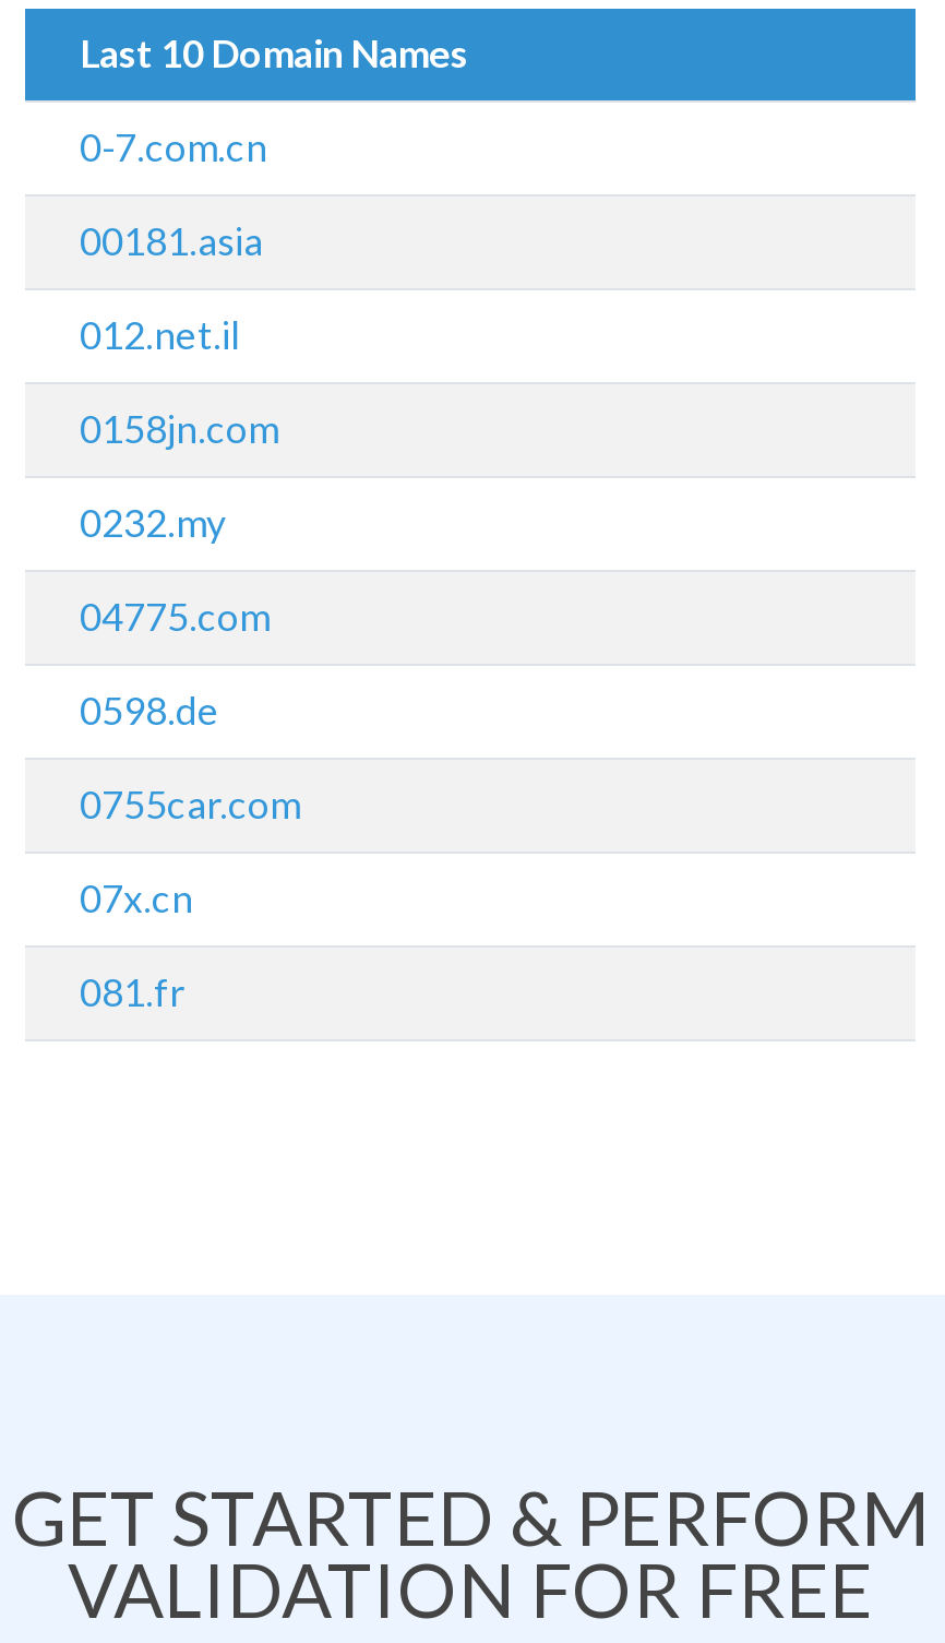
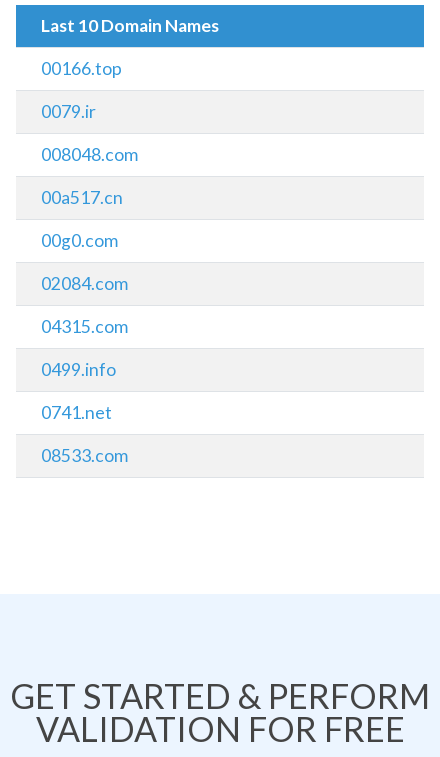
- 0-7.com.cn
+ 00166.top

- 00181.asia
+ 0079.ir

- 012.net.il
+ 008048.com

- 0158jn.com
+ 00a517.cn

- 0232.my
+ 00g0.com

- 04775.com
+ 02084.com

- 0598.de
+ 04315.com

- 0755car.com
+ 0499.info

- 07x.cn
+ 0741.net

- 081.fr
+ 08533.com
